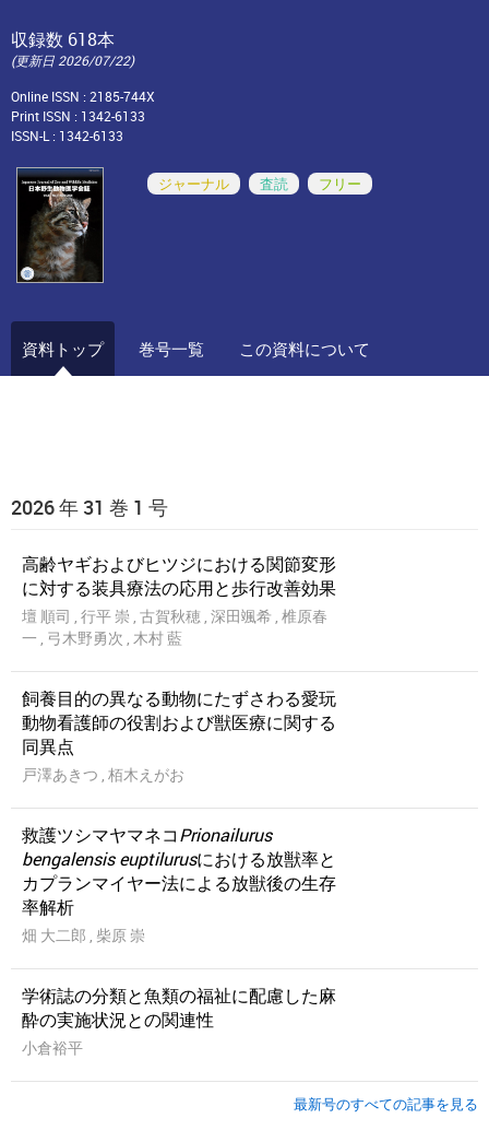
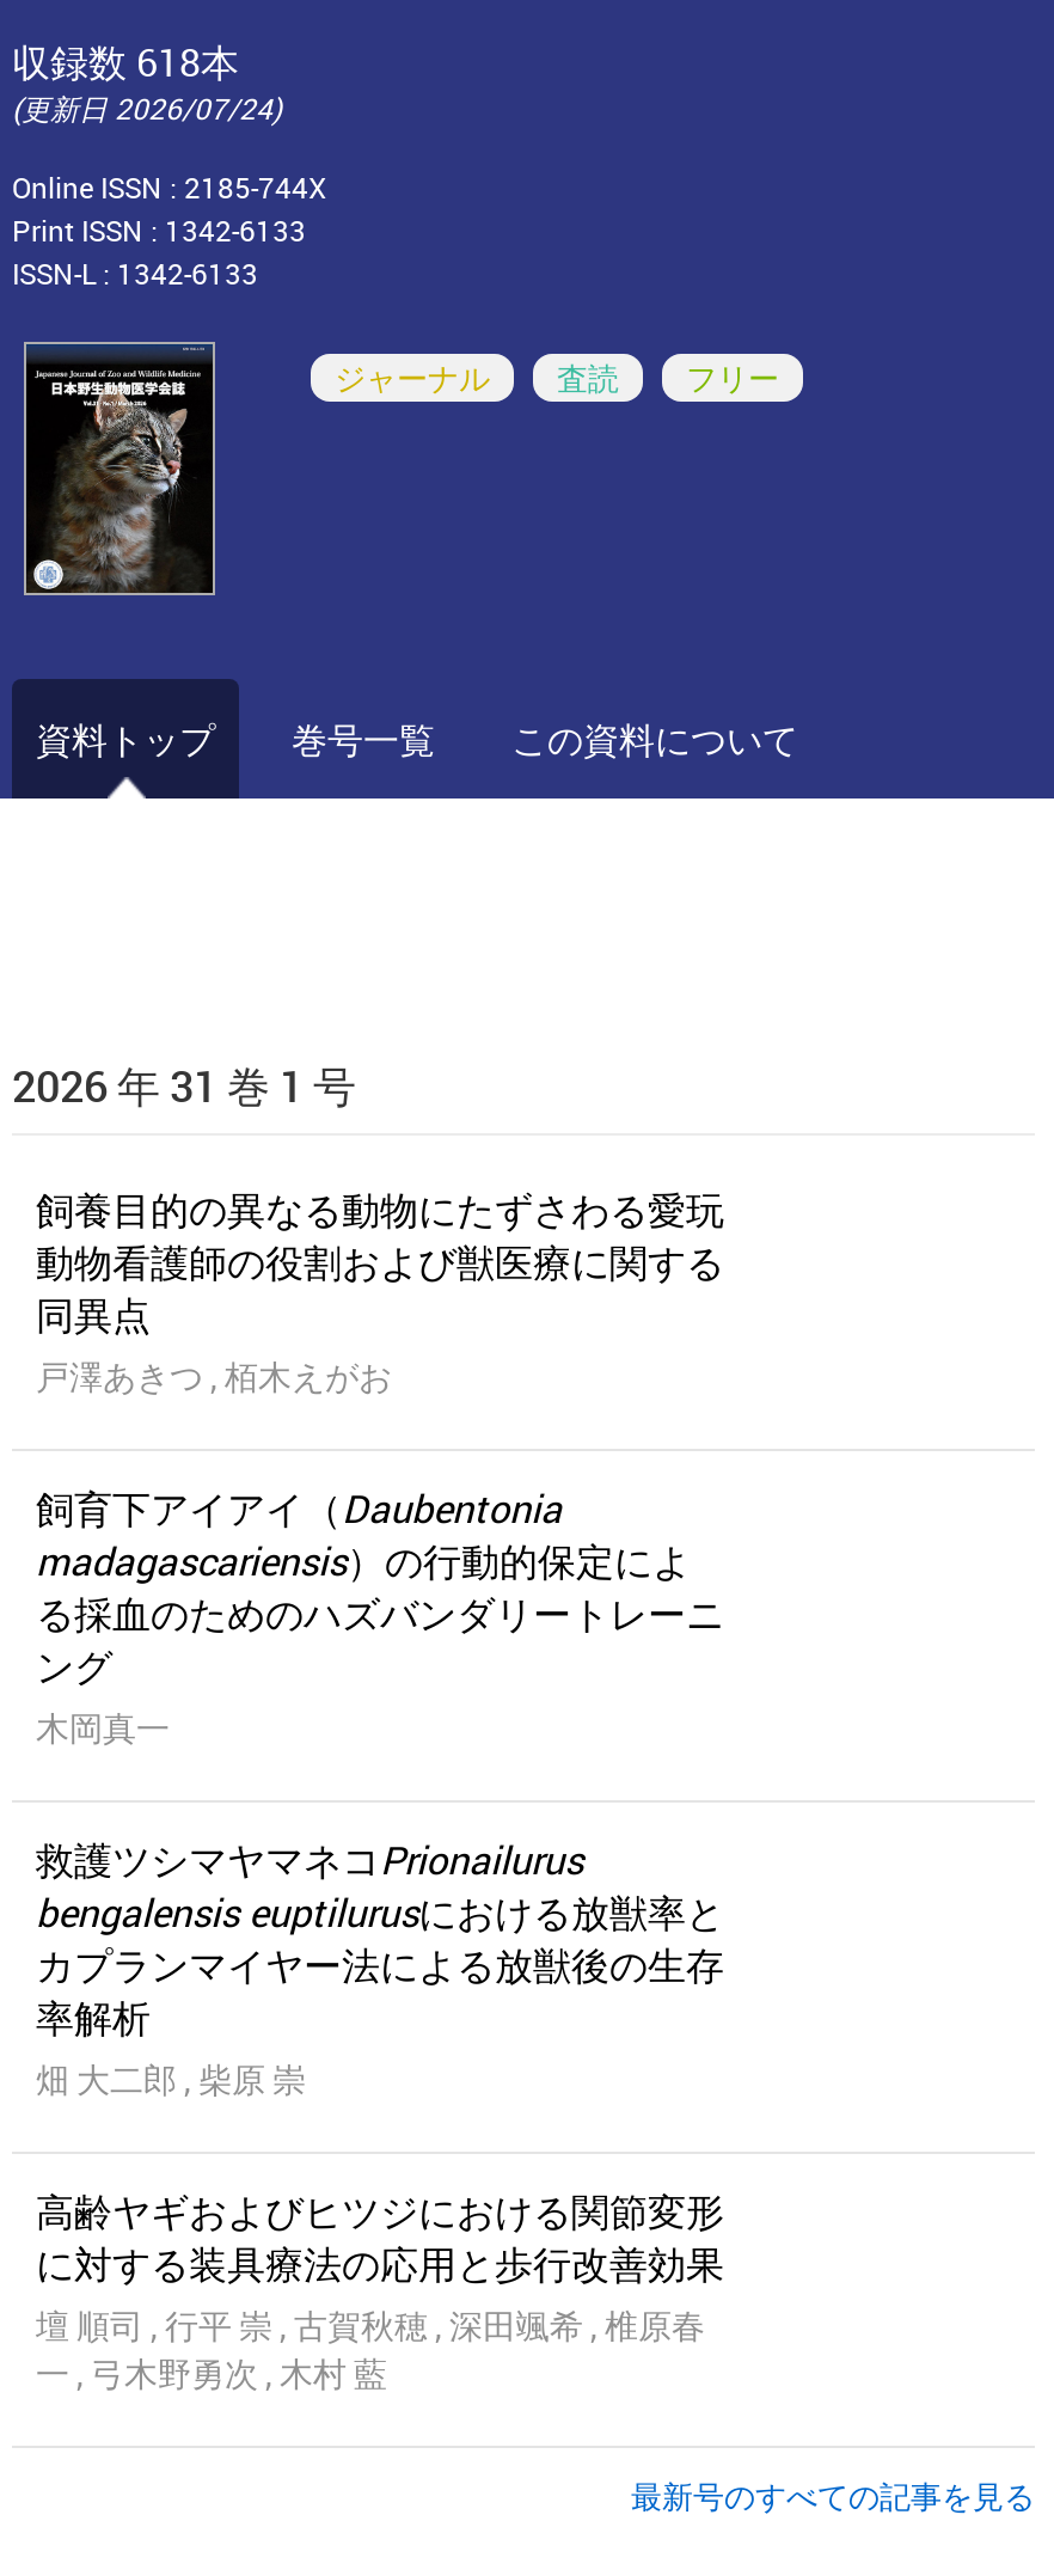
- (更新日 2026/07/22)
+ (更新日 2026/07/24)

moved down: 高齢ヤギおよびヒツジにおける関節変形 | に対する装具療法の応用と歩行改善効果 | 壇 順司 , 行平 崇 , 古賀秋穂 , 深田颯希 , 椎原春 | 一 , 弓木野勇次 , 木村 藍

moved up: 飼養目的の異なる動物にたずさわる愛玩 | 動物看護師の役割および獣医療に関する | 同異点 | 戸澤あきつ , 栢木えがお

+ 飼育下アイアイ（Daubentonia
+ madagascariensis）の行動的保定によ
+ る採血のためのハズバンダリートレーニ
+ ング
+ 木岡真一

- 学術誌の分類と魚類の福祉に配慮した麻
- 酔の実施状況との関連性
- 小倉裕平
